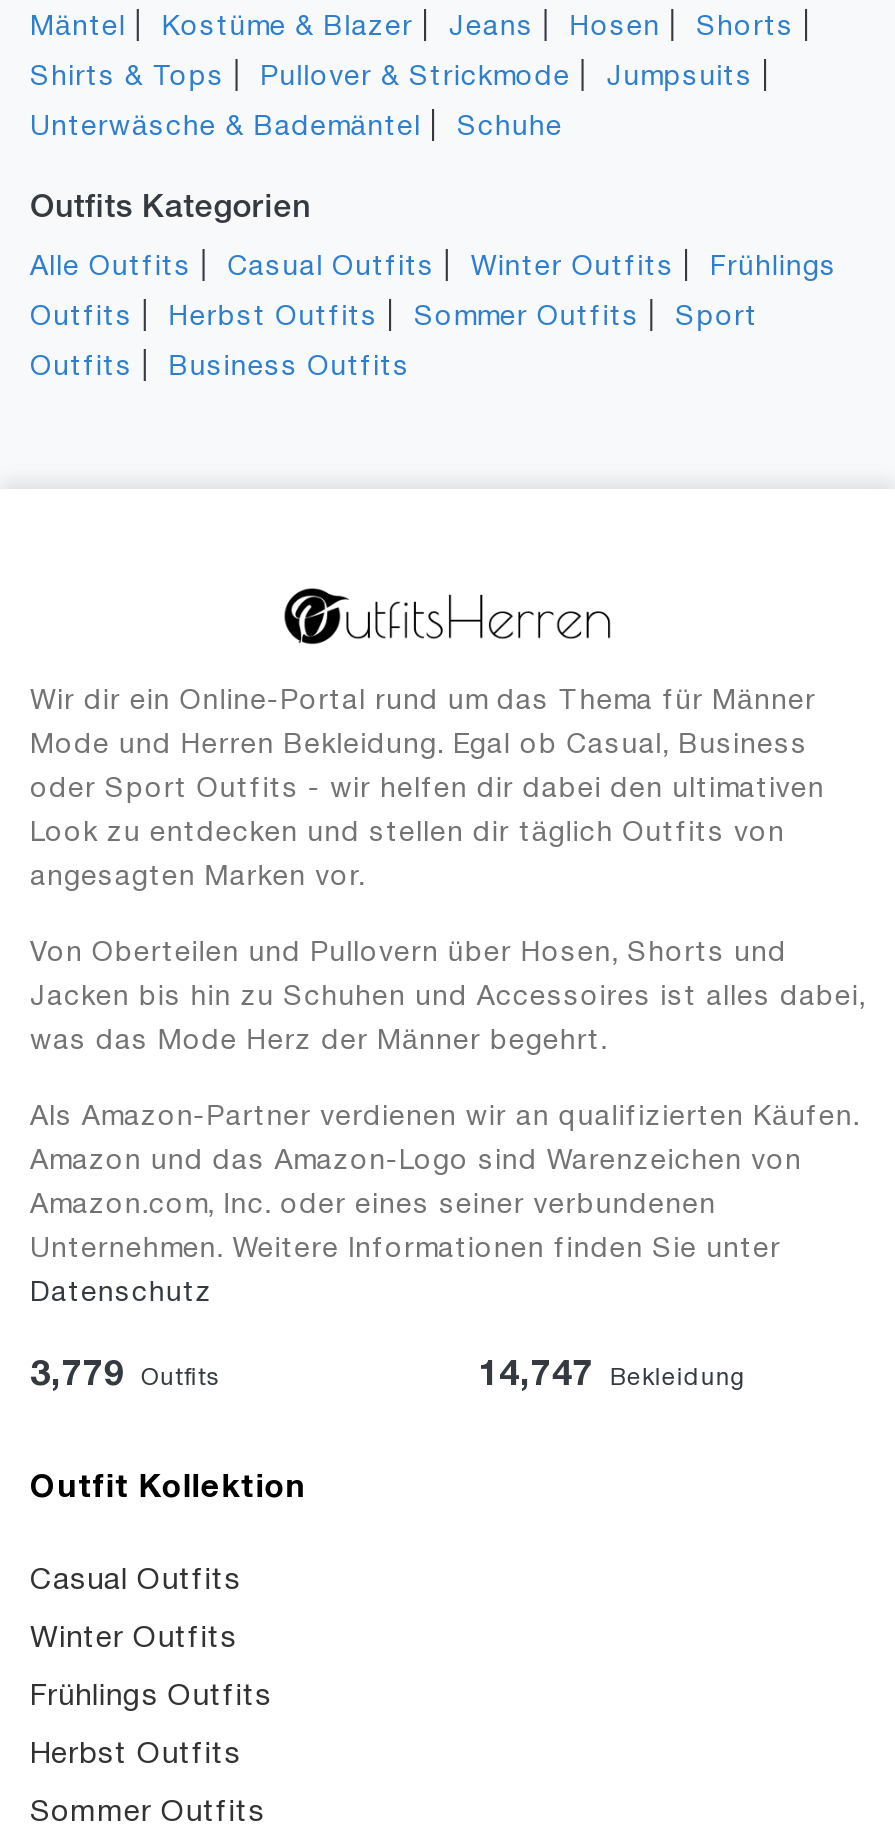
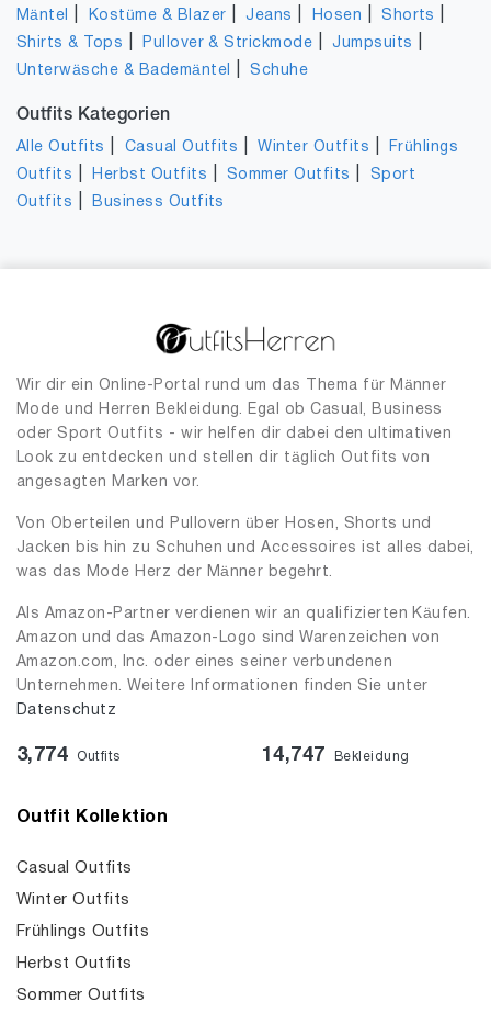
- 3,779 Outfits
+ 3,774 Outfits
